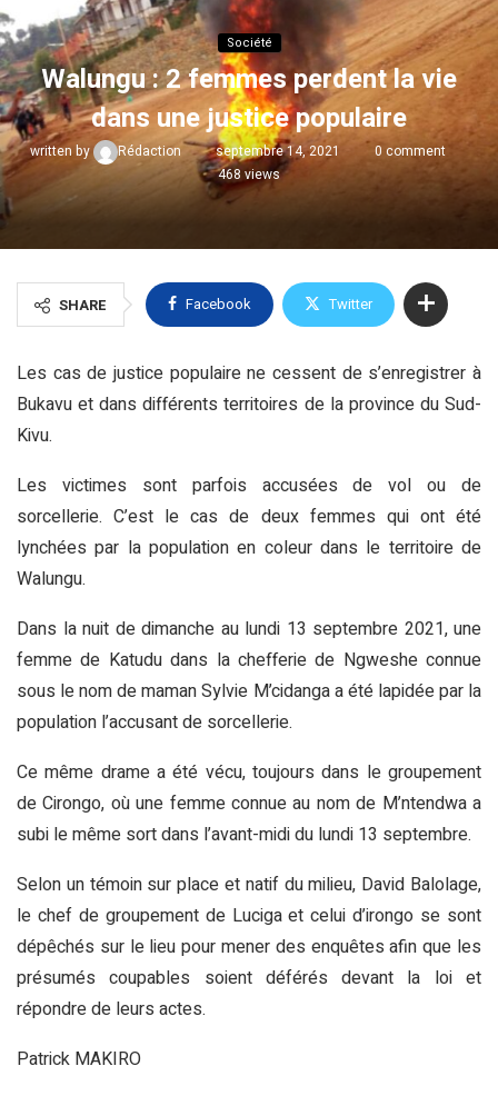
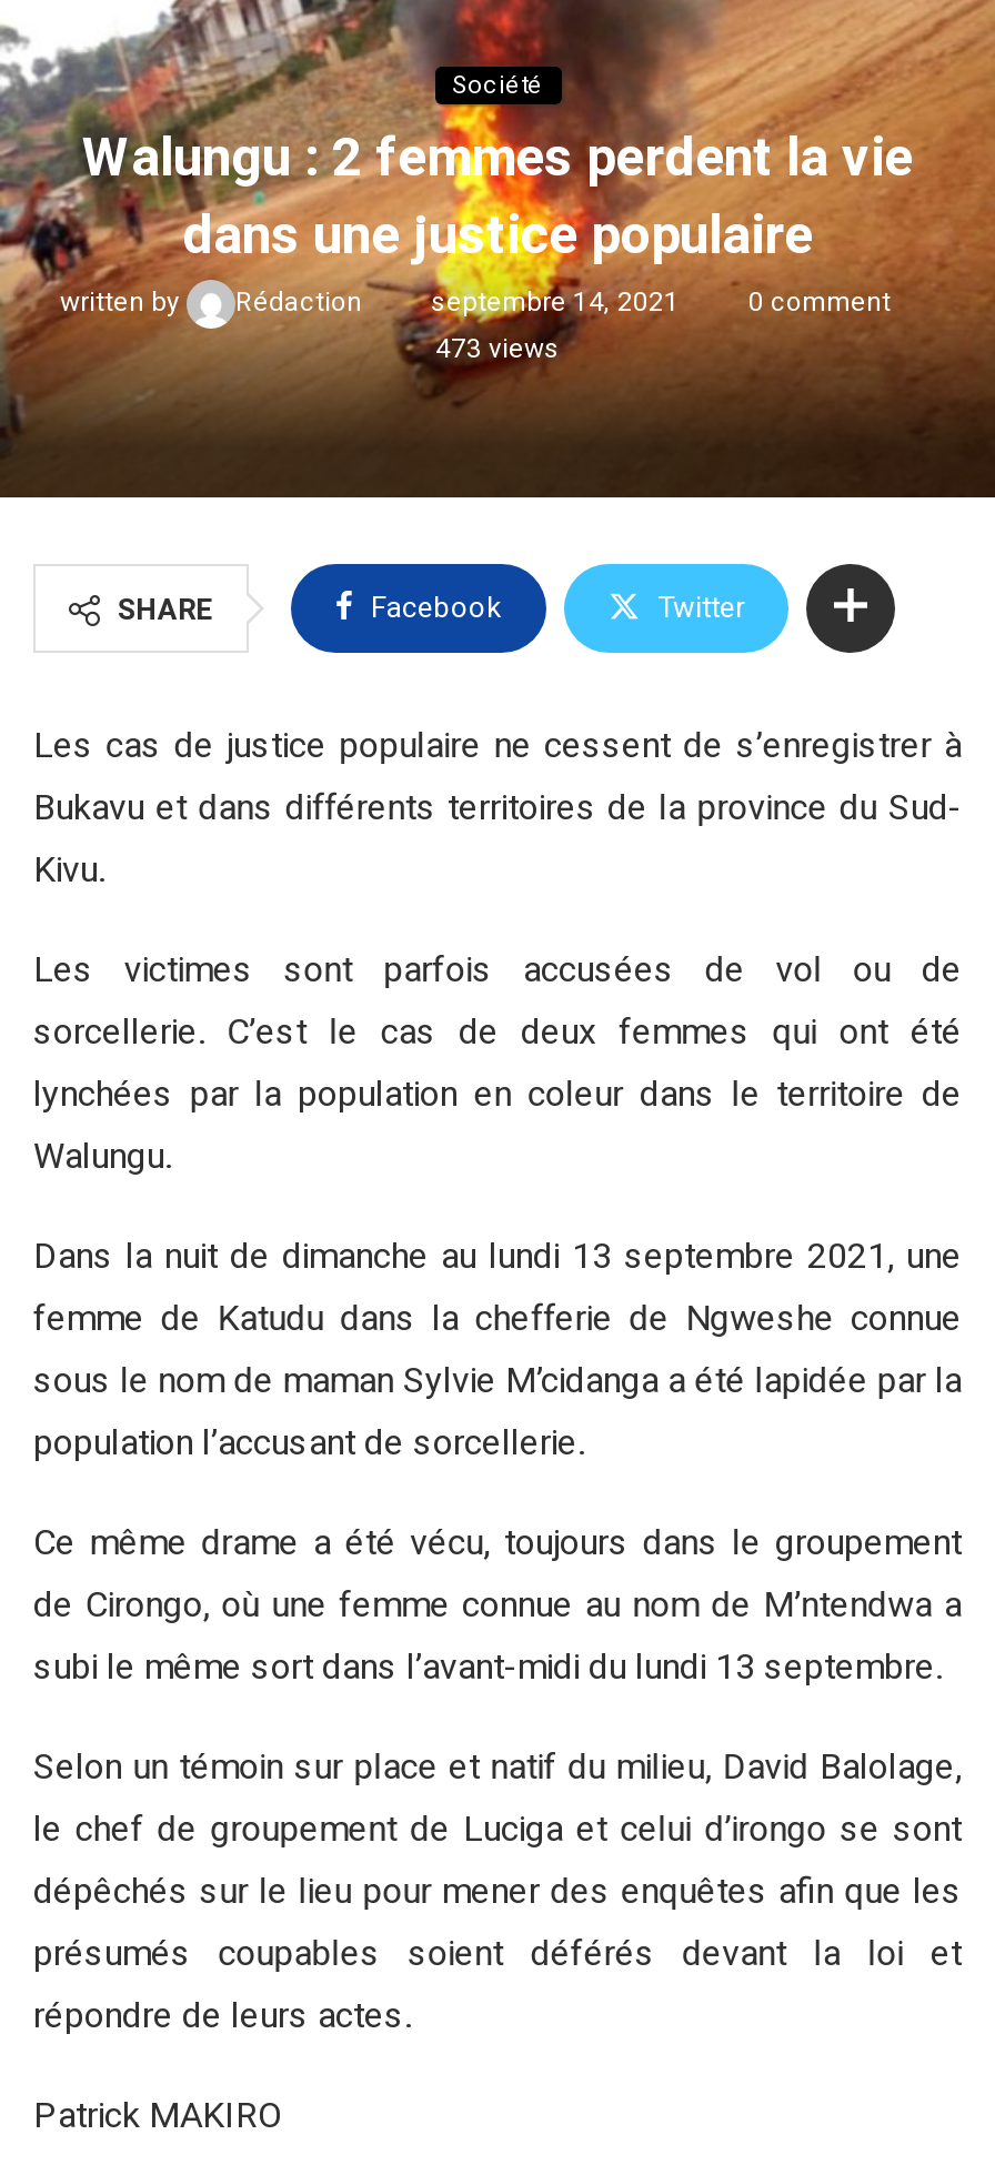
- 468 views
+ 473 views
